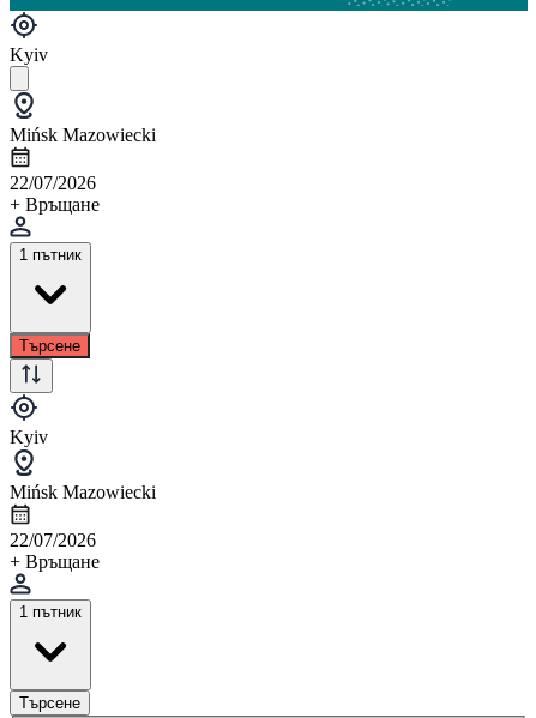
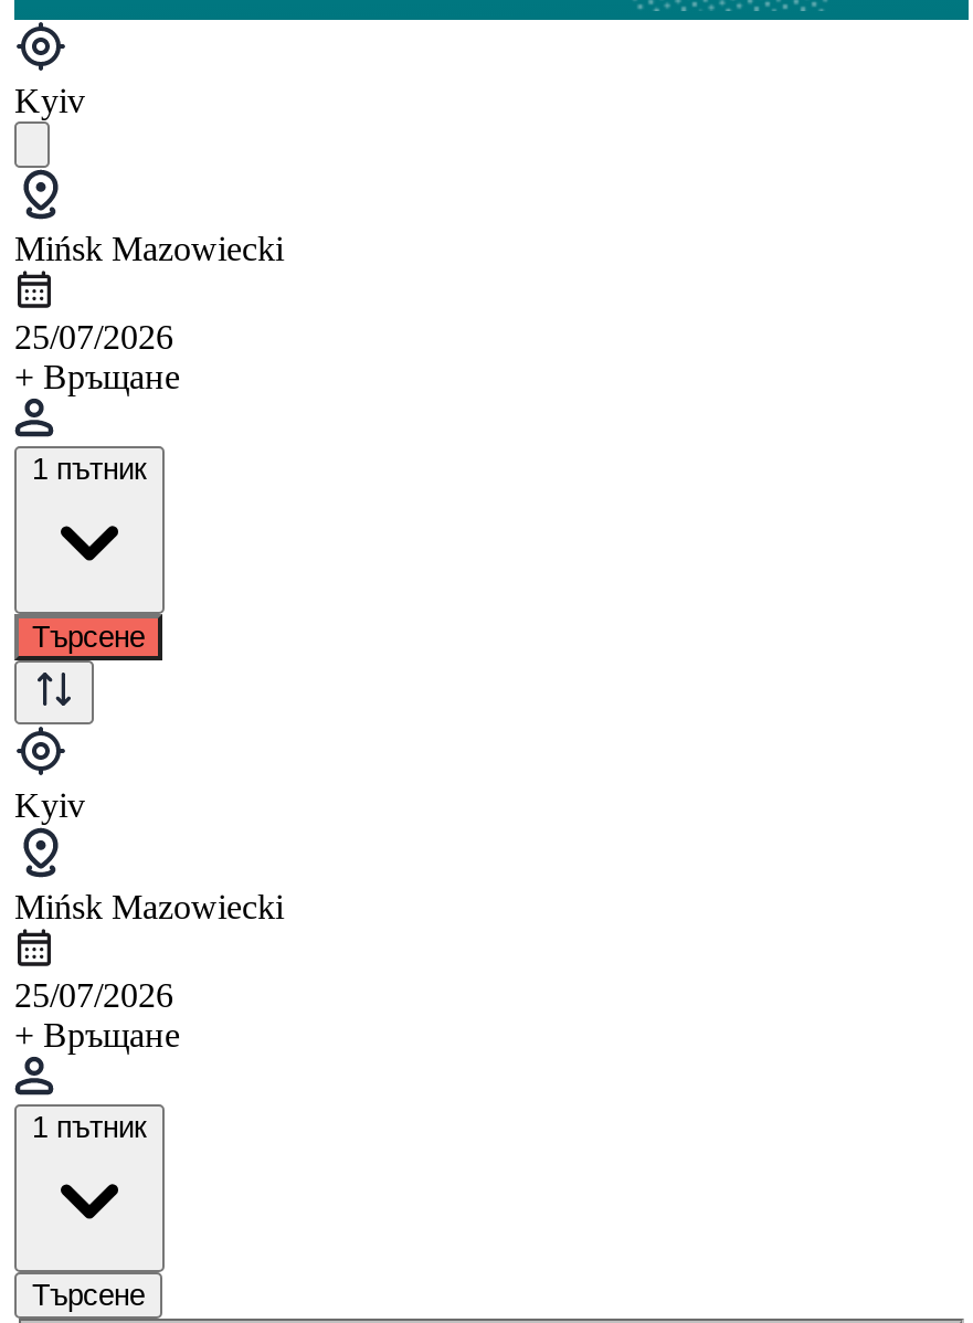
- 22/07/2026
+ 25/07/2026

- 22/07/2026
+ 25/07/2026
